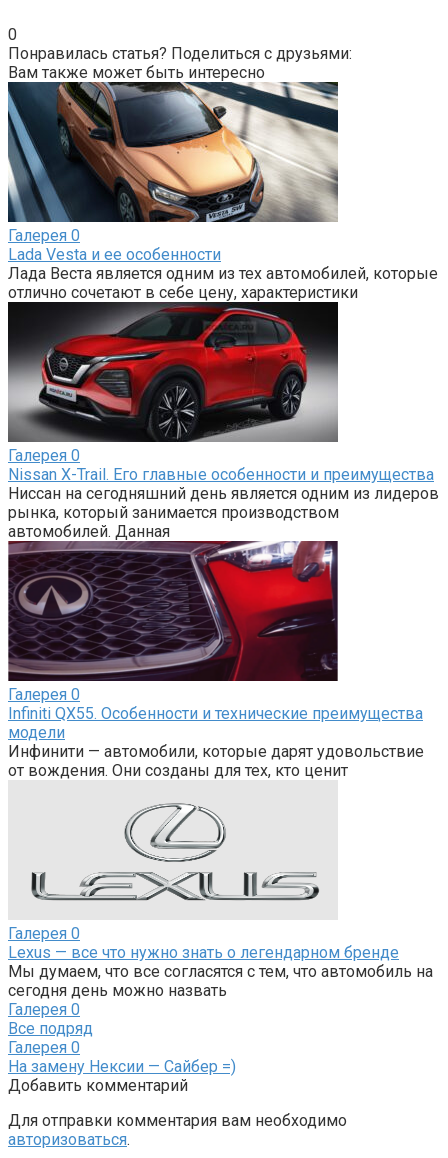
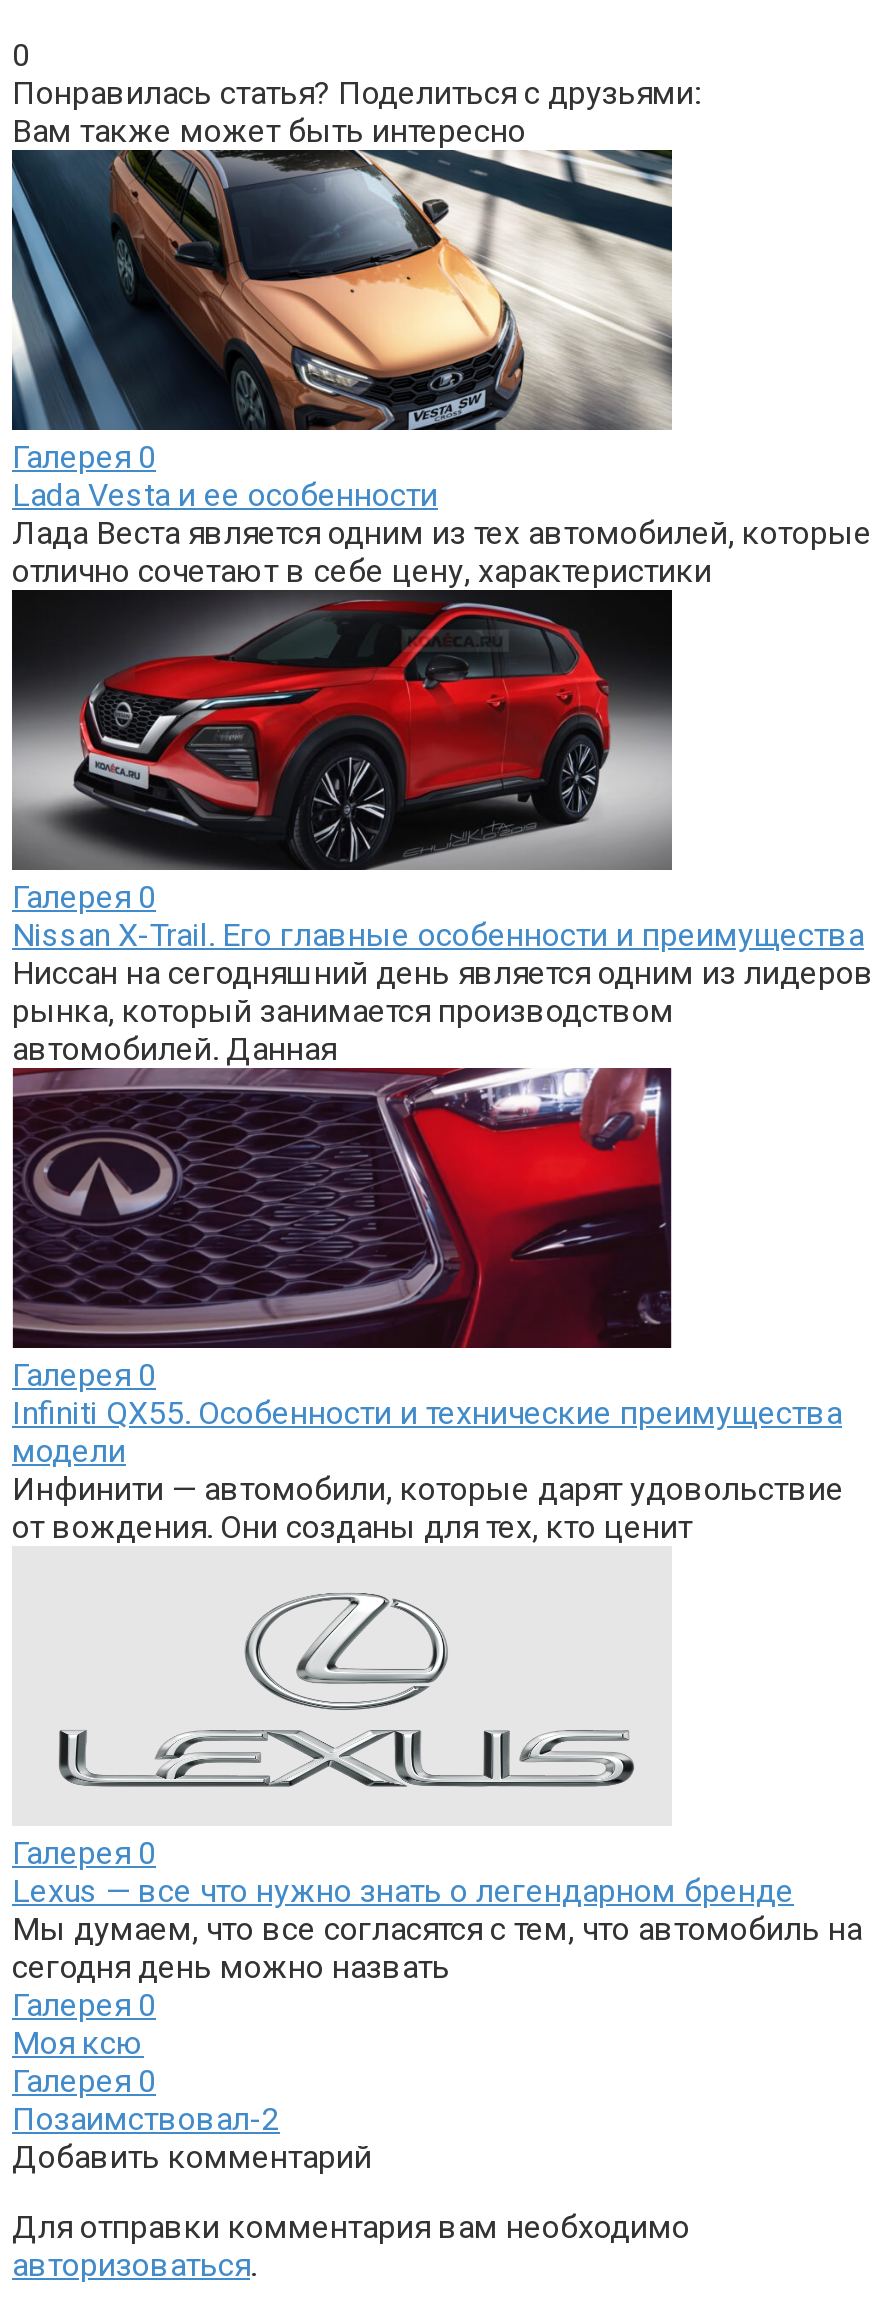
- Все подряд
+ Моя ксю

- На замену Нексии — Сайбер =)
+ Позаимствовал-2
